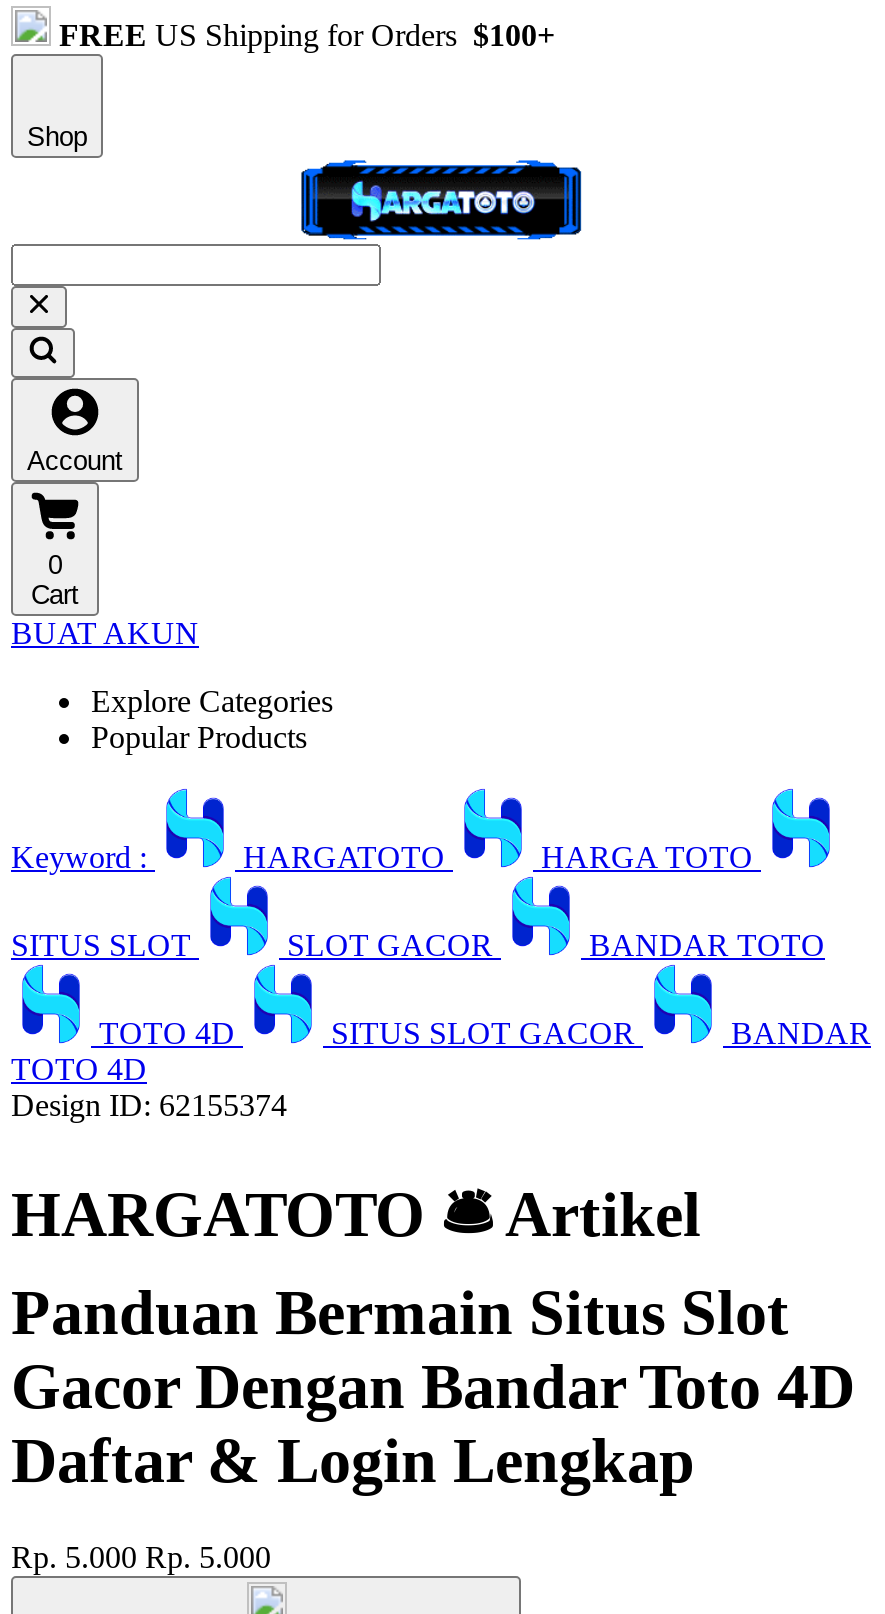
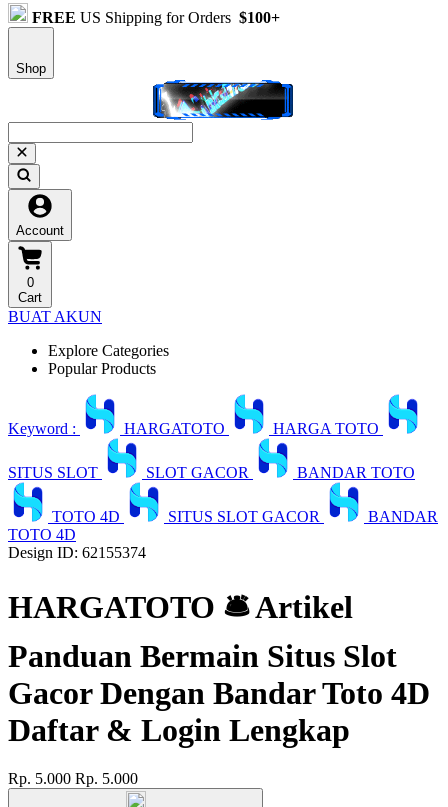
- [image]
+ [image]
